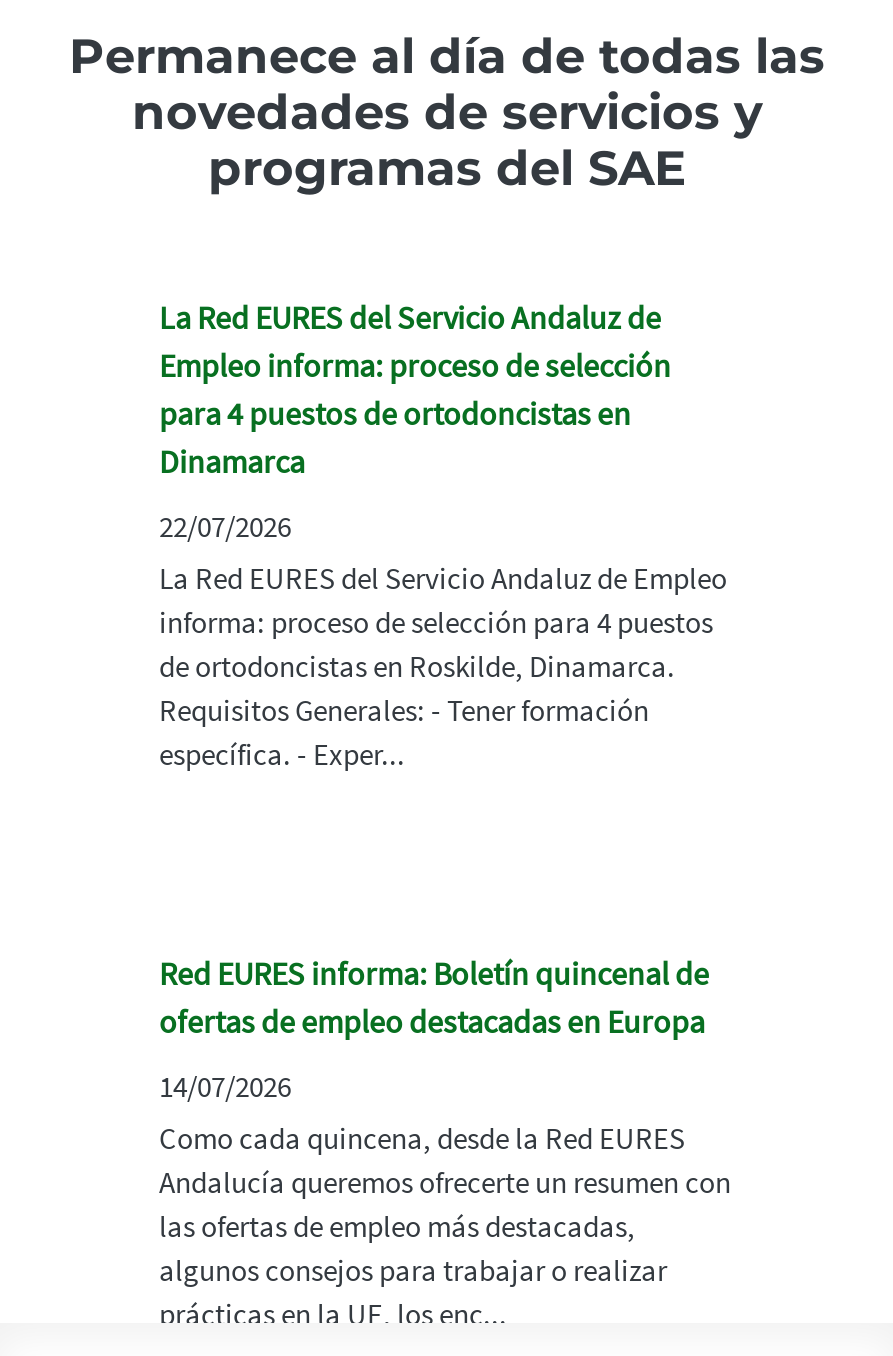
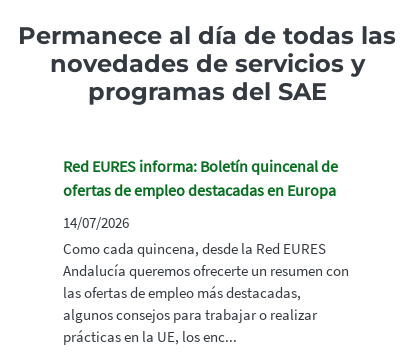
- La Red EURES del Servicio Andaluz de
- Empleo informa: proceso de selección
- para 4 puestos de ortodoncistas en
- Dinamarca
- 22/07/2026
- La Red EURES del Servicio Andaluz de Empleo
- informa: proceso de selección para 4 puestos
- de ortodoncistas en Roskilde, Dinamarca.
- Requisitos Generales: - Tener formación
- específica. - Exper...
